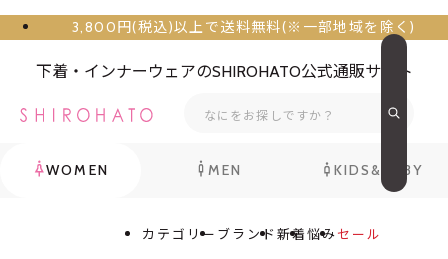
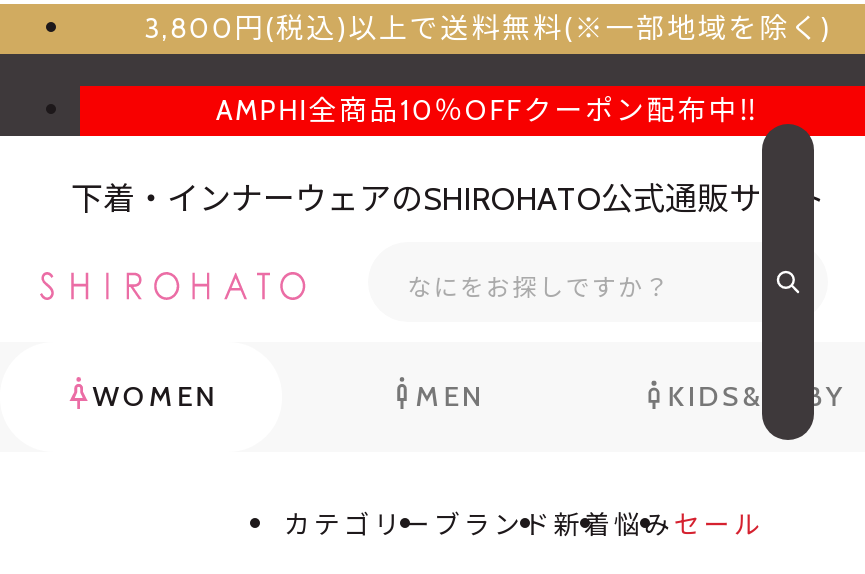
+ AMPHI全商品10％OFFクーポン配布中‼
